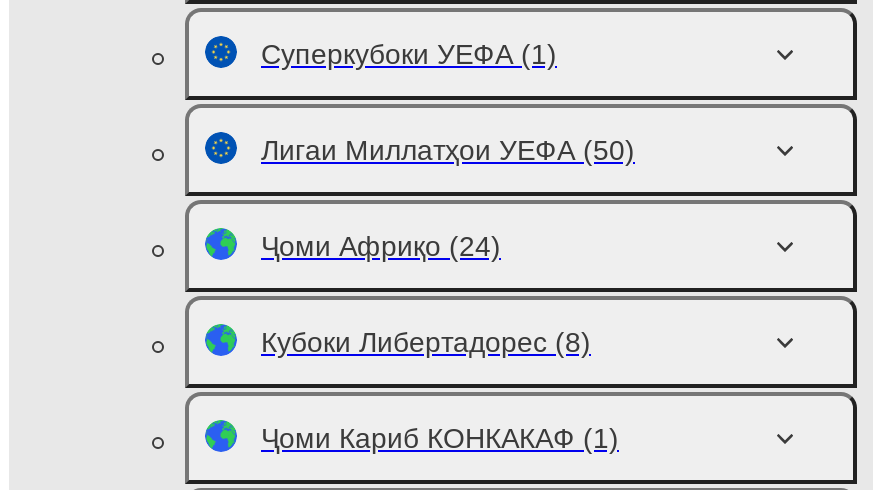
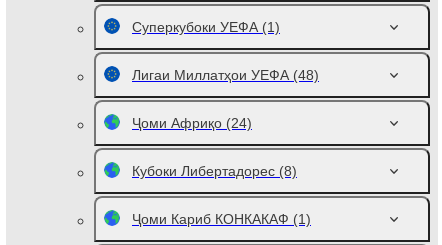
- Лигаи Миллатҳои УЕФА (50)
+ Лигаи Миллатҳои УЕФА (48)
